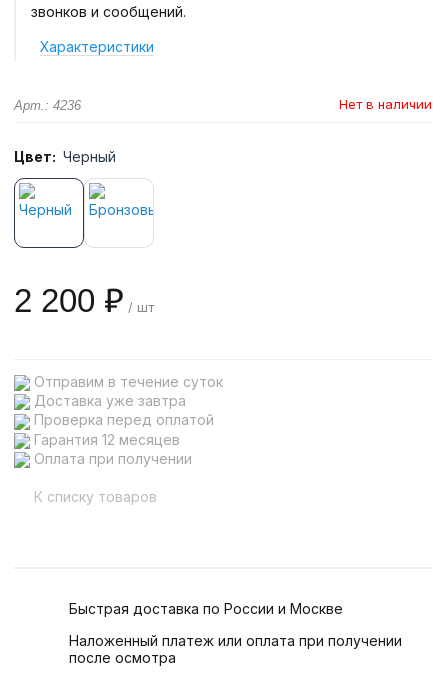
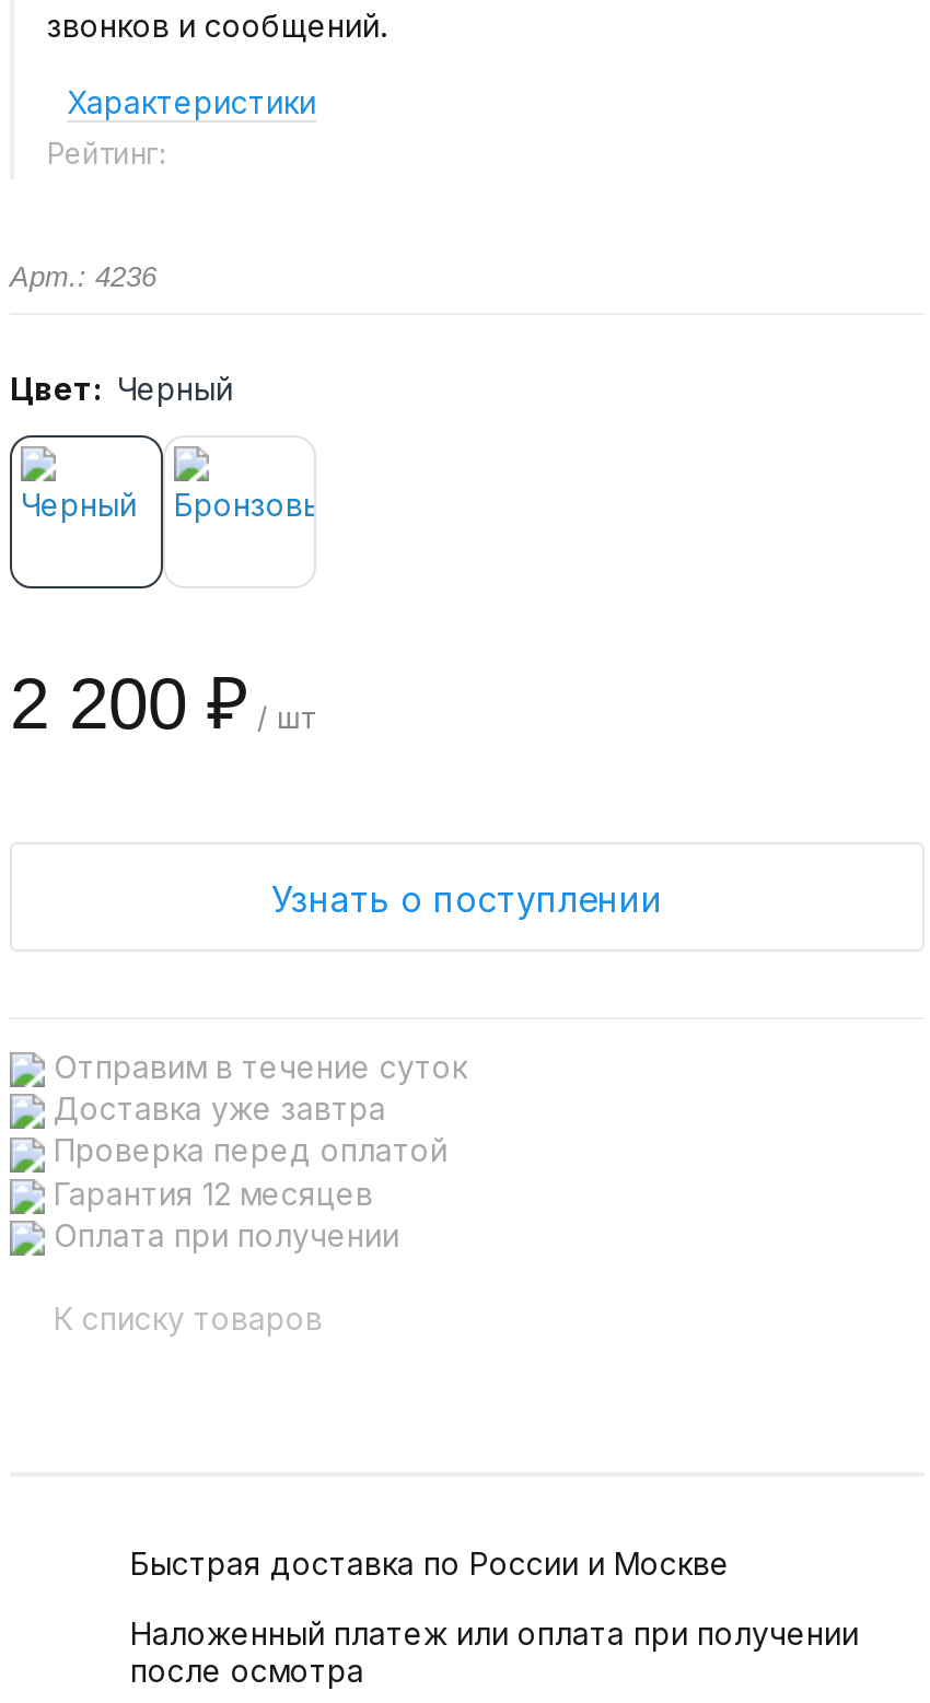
+ Рейтинг:

- Нет в наличии

+ Узнать о поступлении
